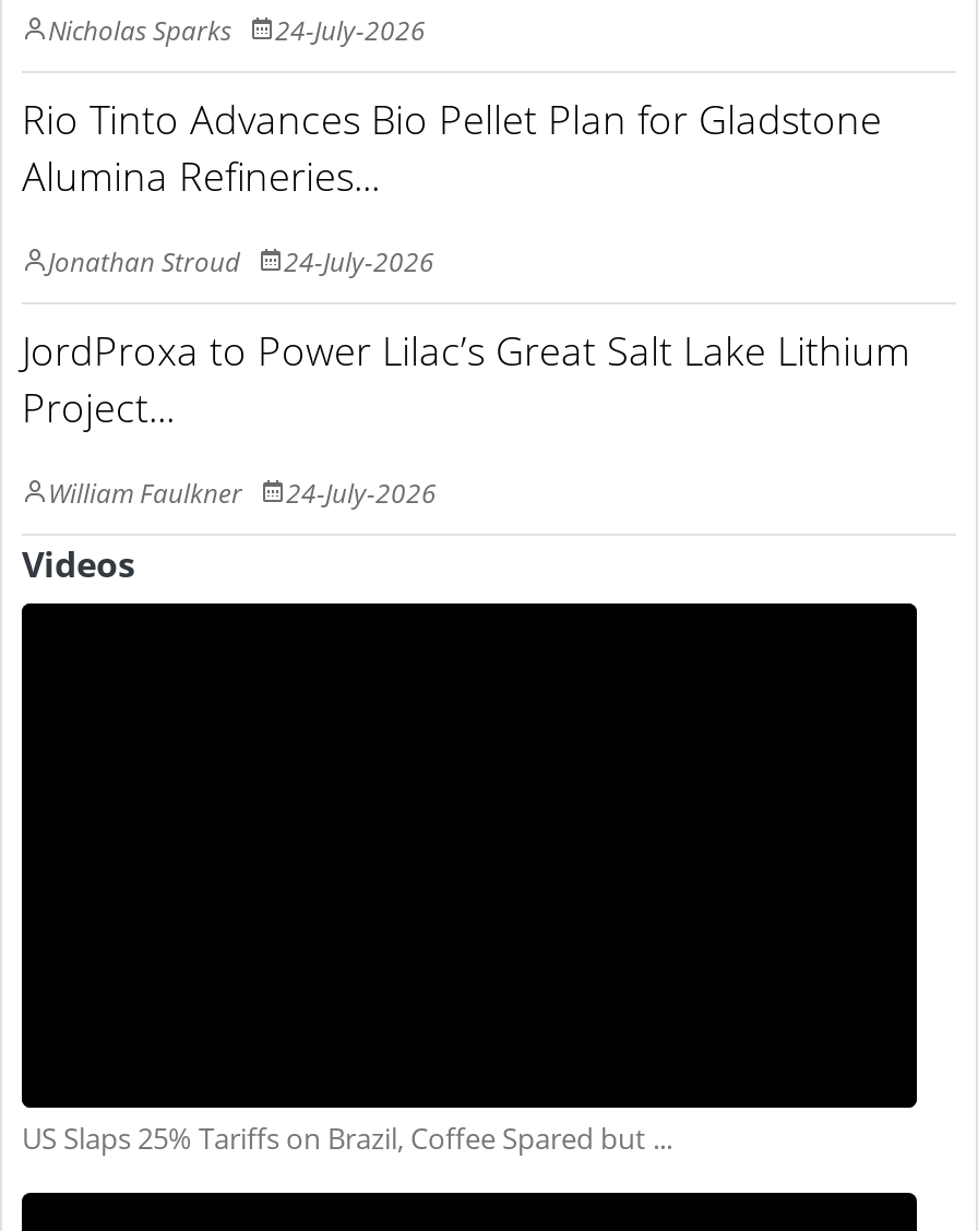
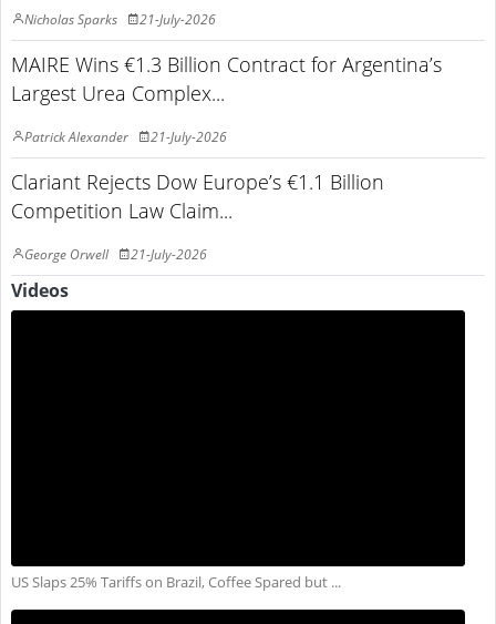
- Nicholas Sparks 24-July-2026
+ Nicholas Sparks 21-July-2026

- Rio Tinto Advances Bio Pellet Plan for Gladstone
- Alumina Refineries...
+ MAIRE Wins €1.3 Billion Contract for Argentina’s
+ Largest Urea Complex...

- Jonathan Stroud
- 24-July-2026
+ Patrick Alexander
+ 21-July-2026

- JordProxa to Power Lilac’s Great Salt Lake Lithium
- Project...
+ Clariant Rejects Dow Europe’s €1.1 Billion
+ Competition Law Claim...

- William Faulkner
- 24-July-2026
+ George Orwell
+ 21-July-2026
